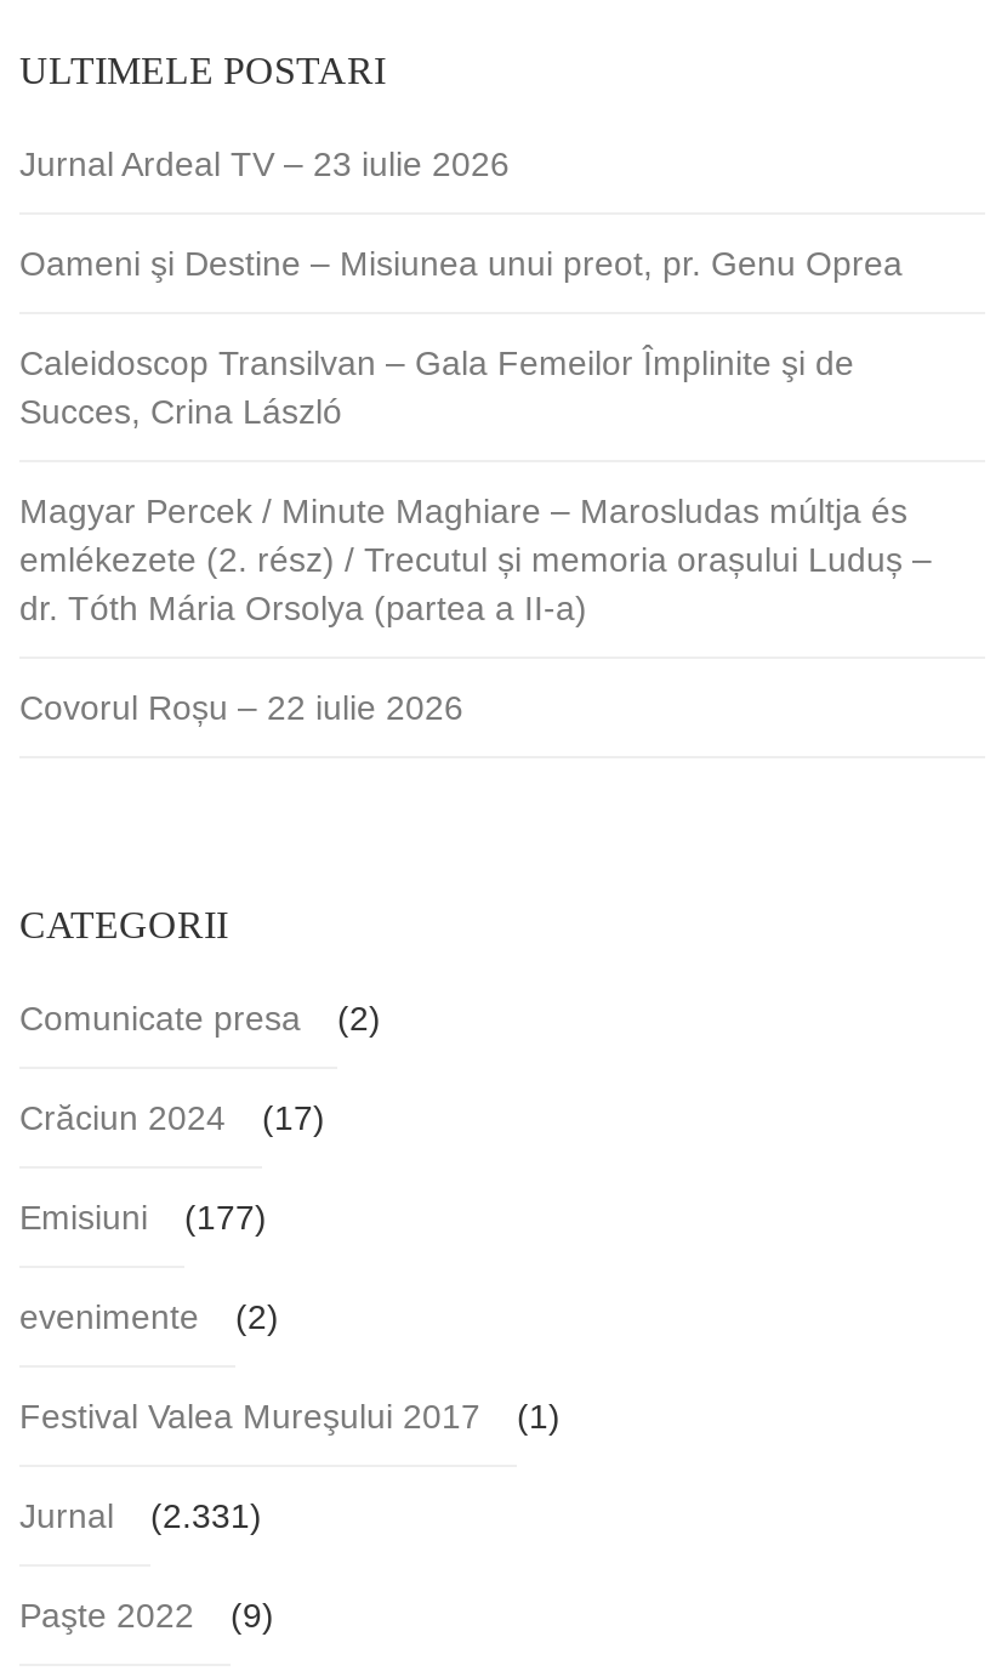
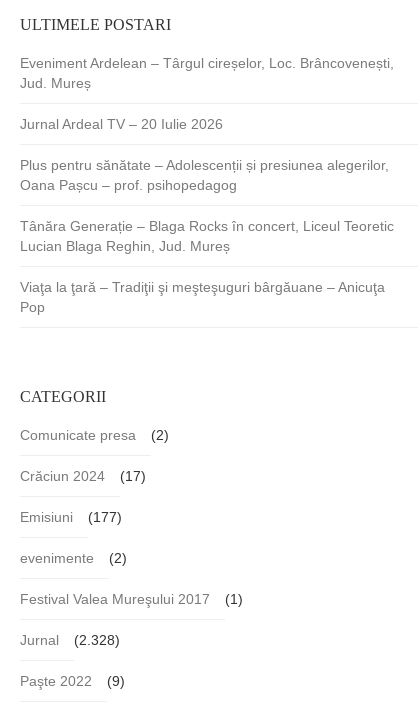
- Jurnal Ardeal TV – 23 iulie 2026
+ Eveniment Ardelean – Târgul cireșelor, Loc. Brâncovenești,
+ Jud. Mureș

- Oameni şi Destine – Misiunea unui preot, pr. Genu Oprea
+ Jurnal Ardeal TV – 20 Iulie 2026

- Caleidoscop Transilvan – Gala Femeilor Împlinite şi de
- Succes, Crina László
+ Plus pentru sănătate – Adolescenții și presiunea alegerilor,
+ Oana Pașcu – prof. psihopedagog

- Magyar Percek / Minute Maghiare – Marosludas múltja és
- emlékezete (2. rész) / Trecutul și memoria orașului Luduș –
- dr. Tóth Mária Orsolya (partea a II-a)
+ Tânăra Generație – Blaga Rocks în concert, Liceul Teoretic
+ Lucian Blaga Reghin, Jud. Mureș

- Covorul Roșu – 22 iulie 2026
+ Viaţa la ţară – Tradiţii şi meşteşuguri bârgăuane – Anicuţa
+ Pop

- Jurnal (2.331)
+ Jurnal (2.328)
